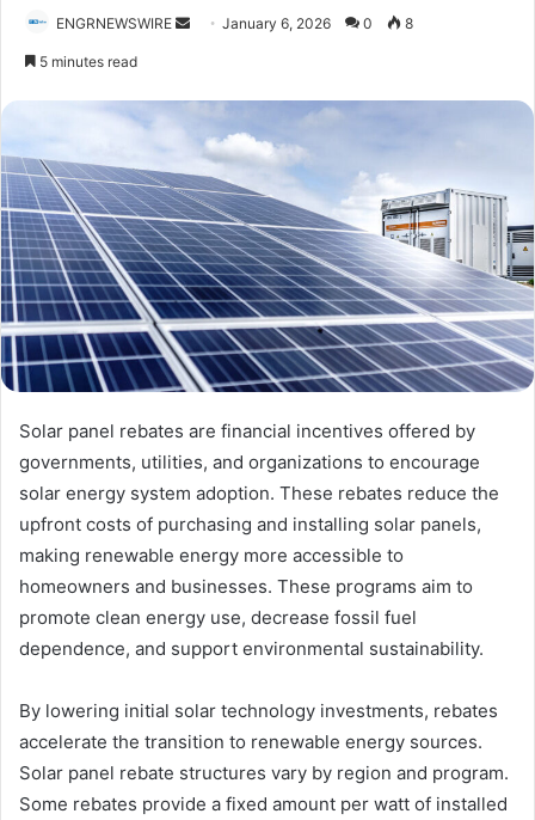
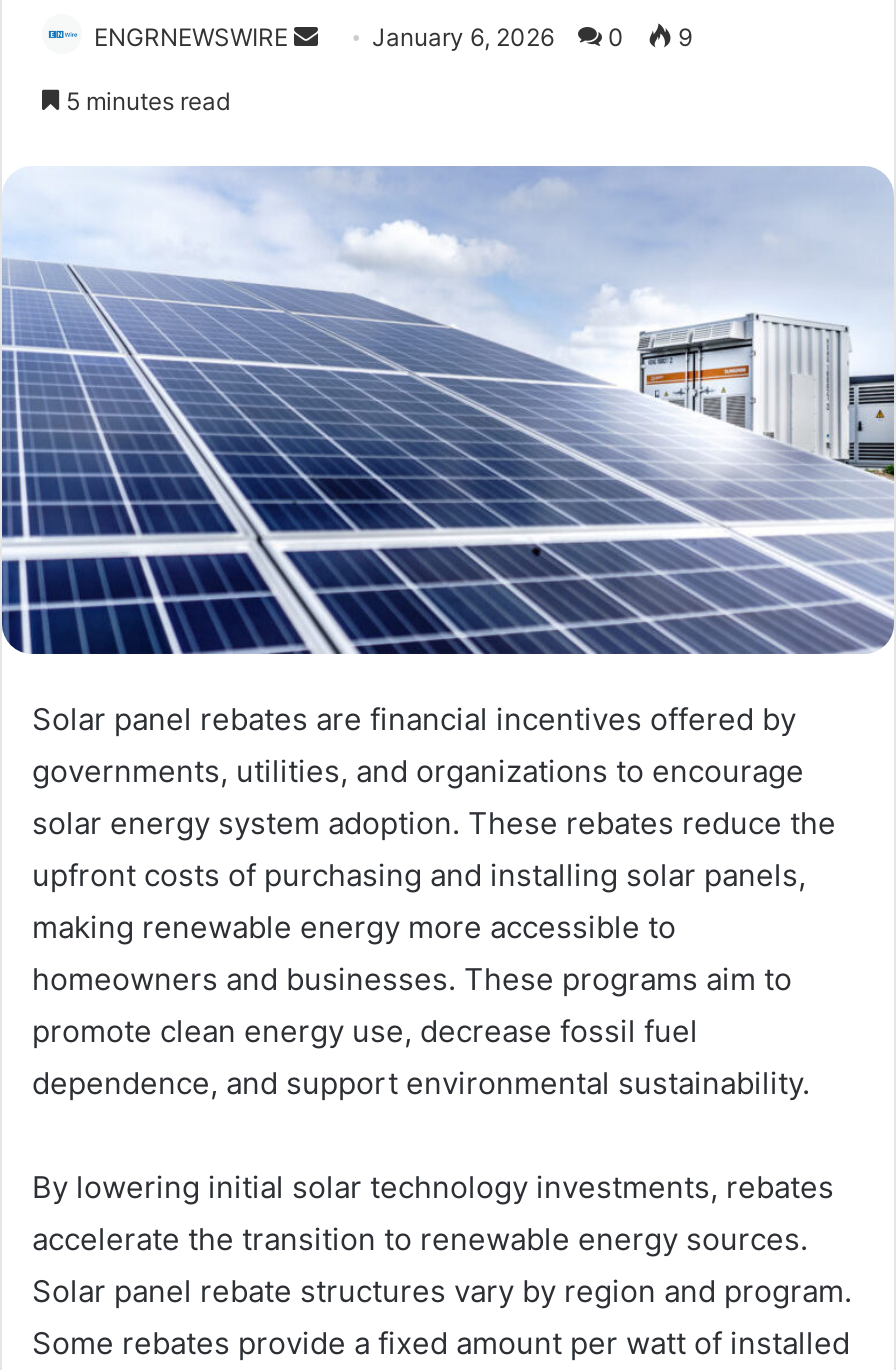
- 8
+ 9
